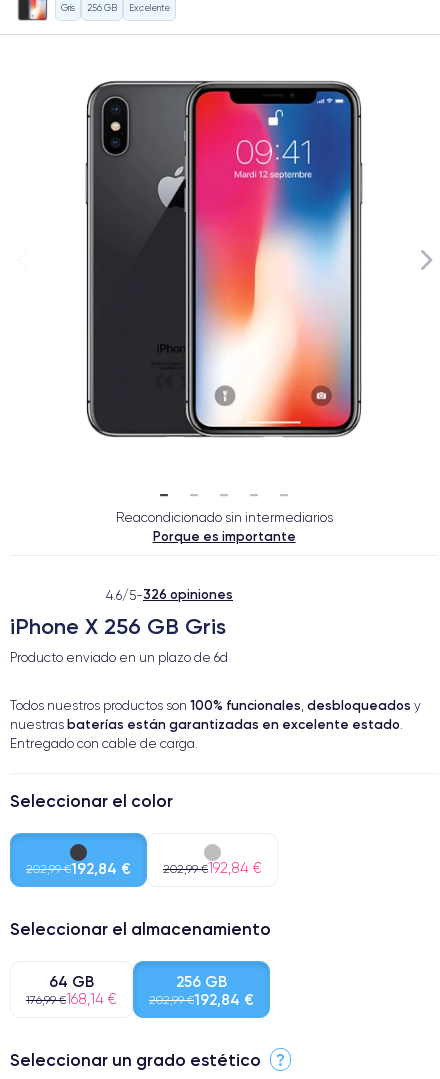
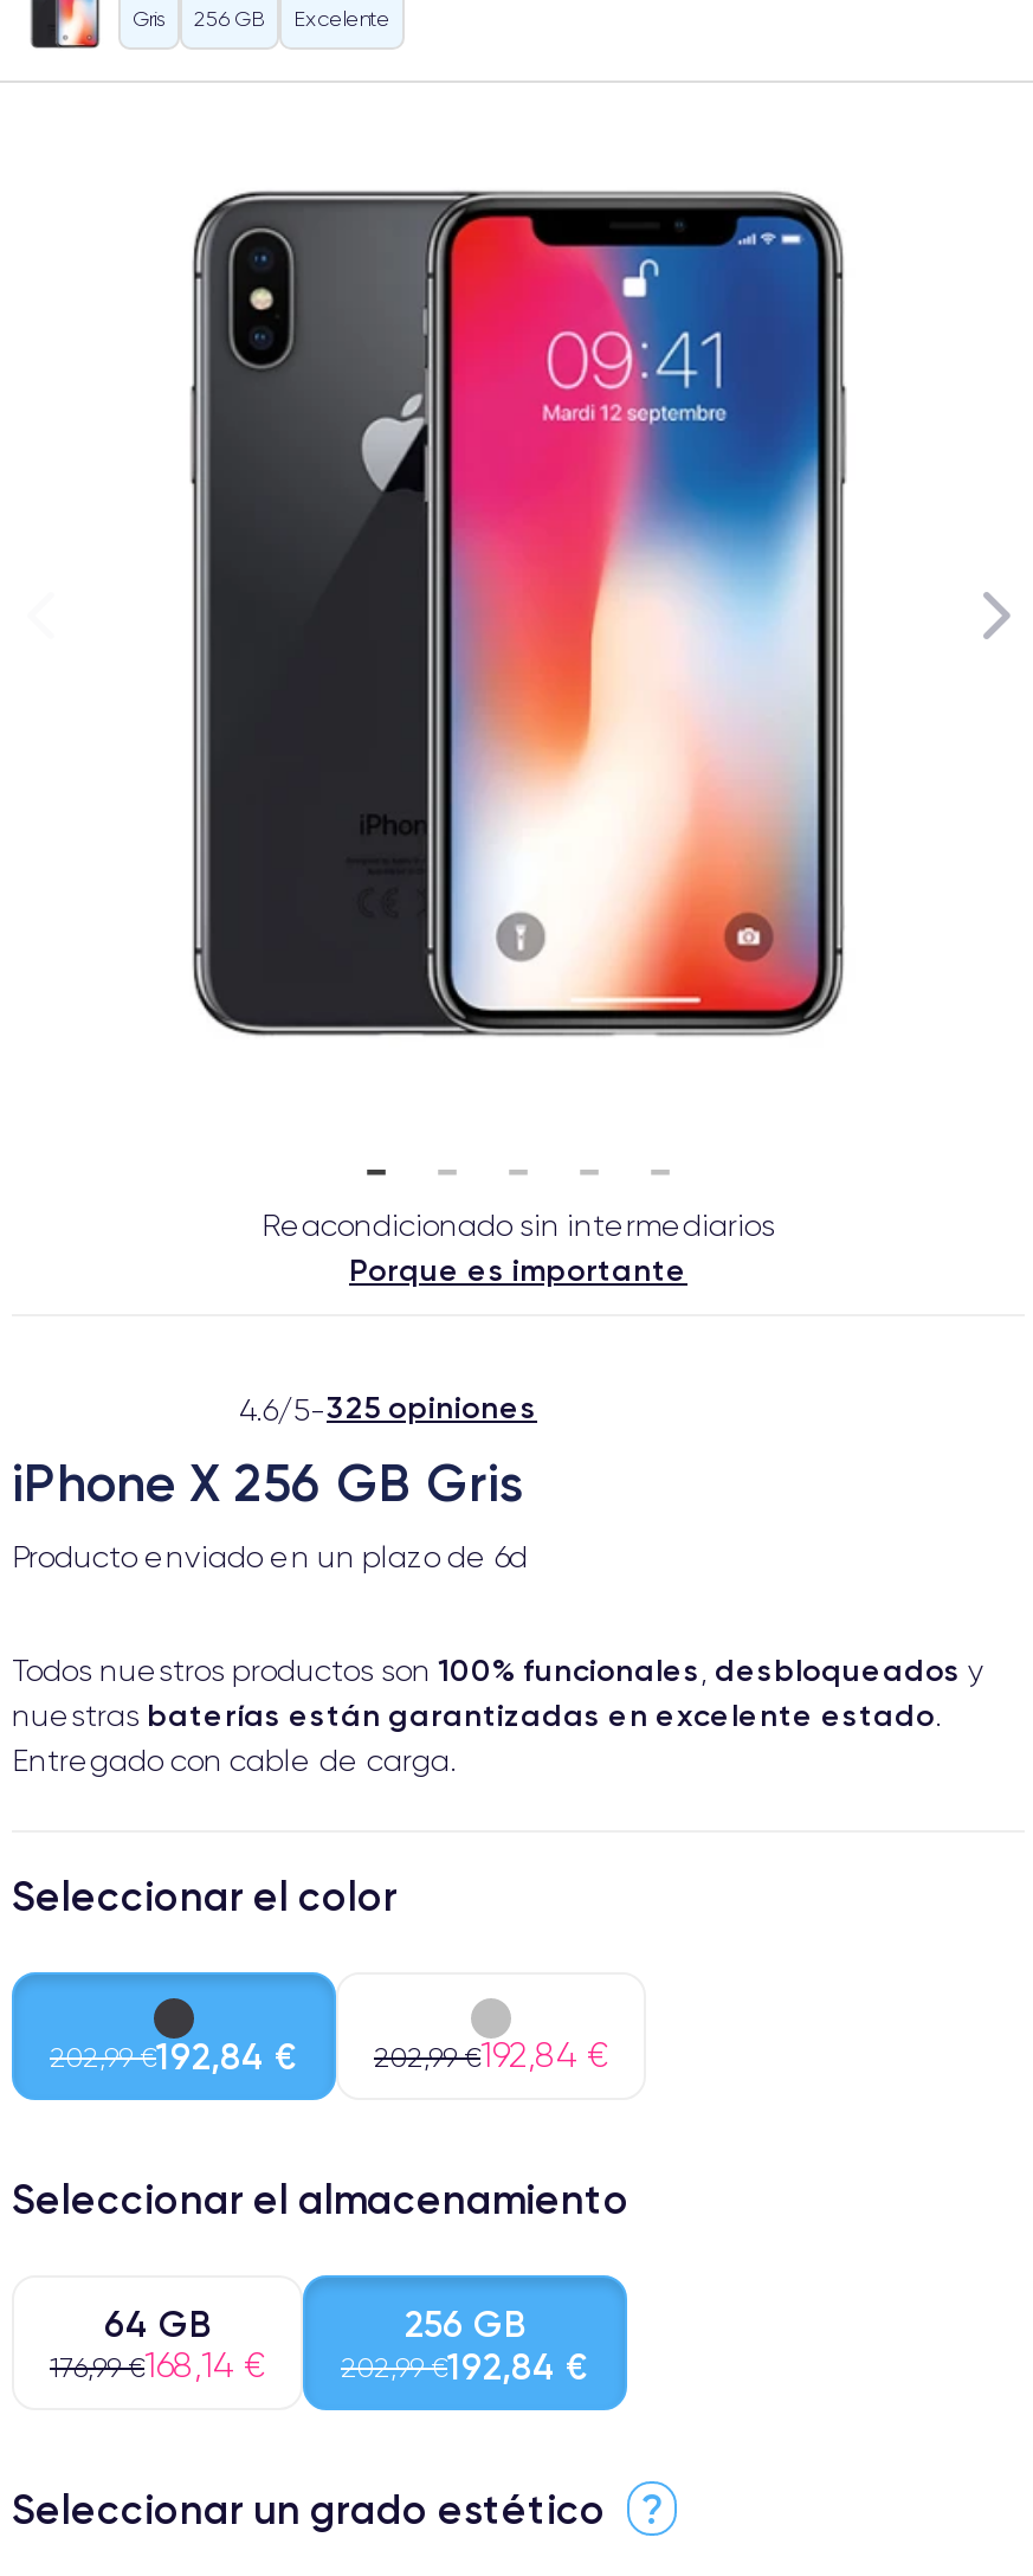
- 4.6/5-326 opiniones
+ 4.6/5-325 opiniones
